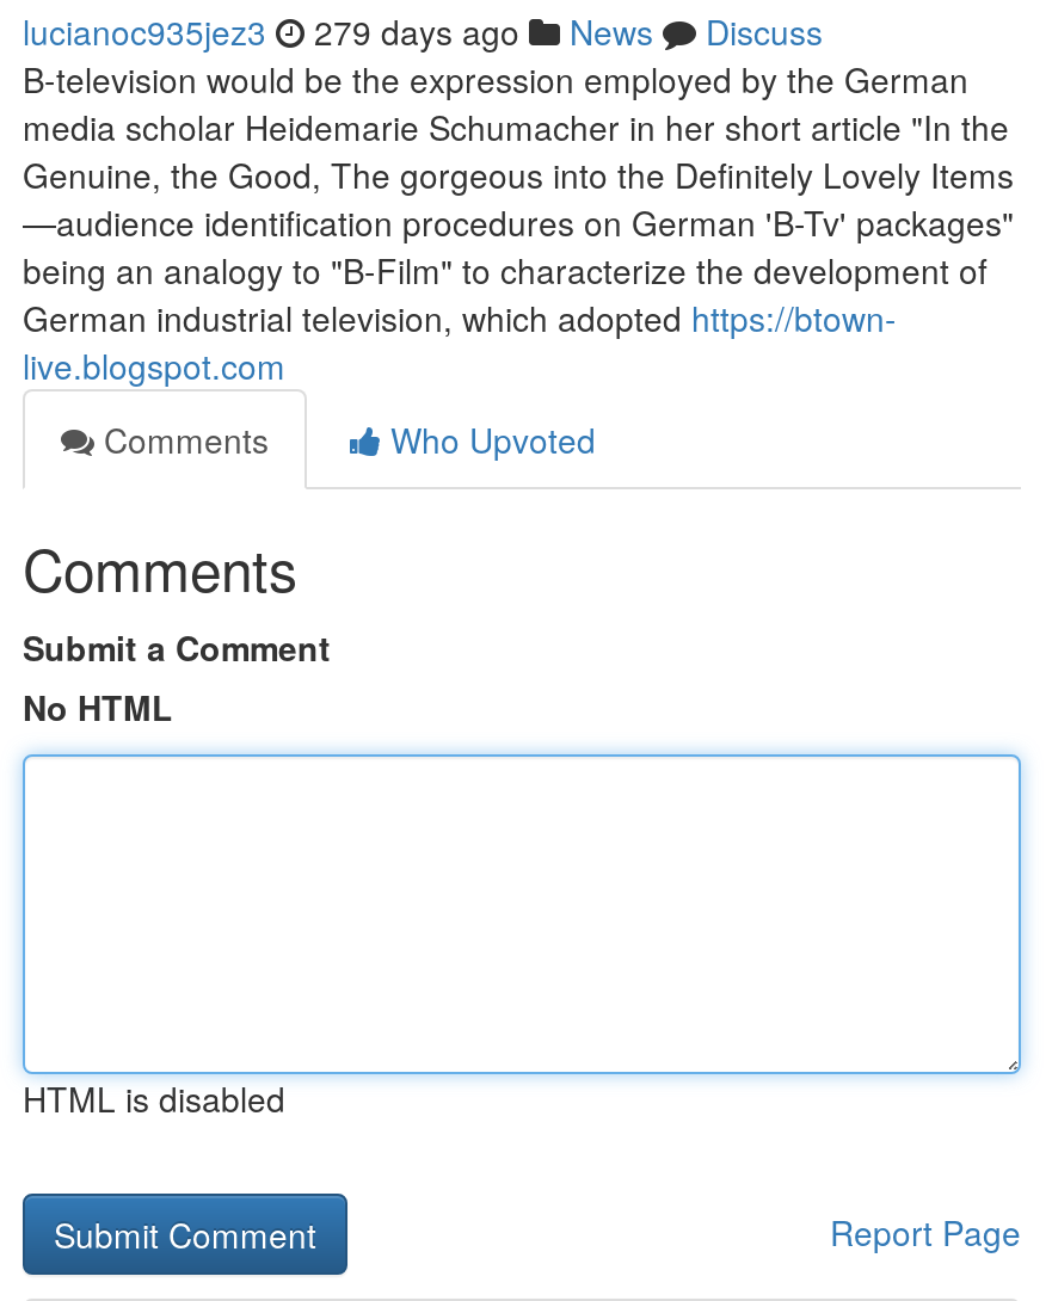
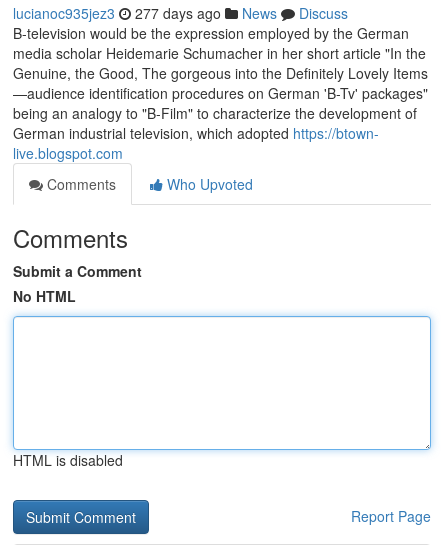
- lucianoc935jez3 279 days ago News Discuss
+ lucianoc935jez3 277 days ago News Discuss
